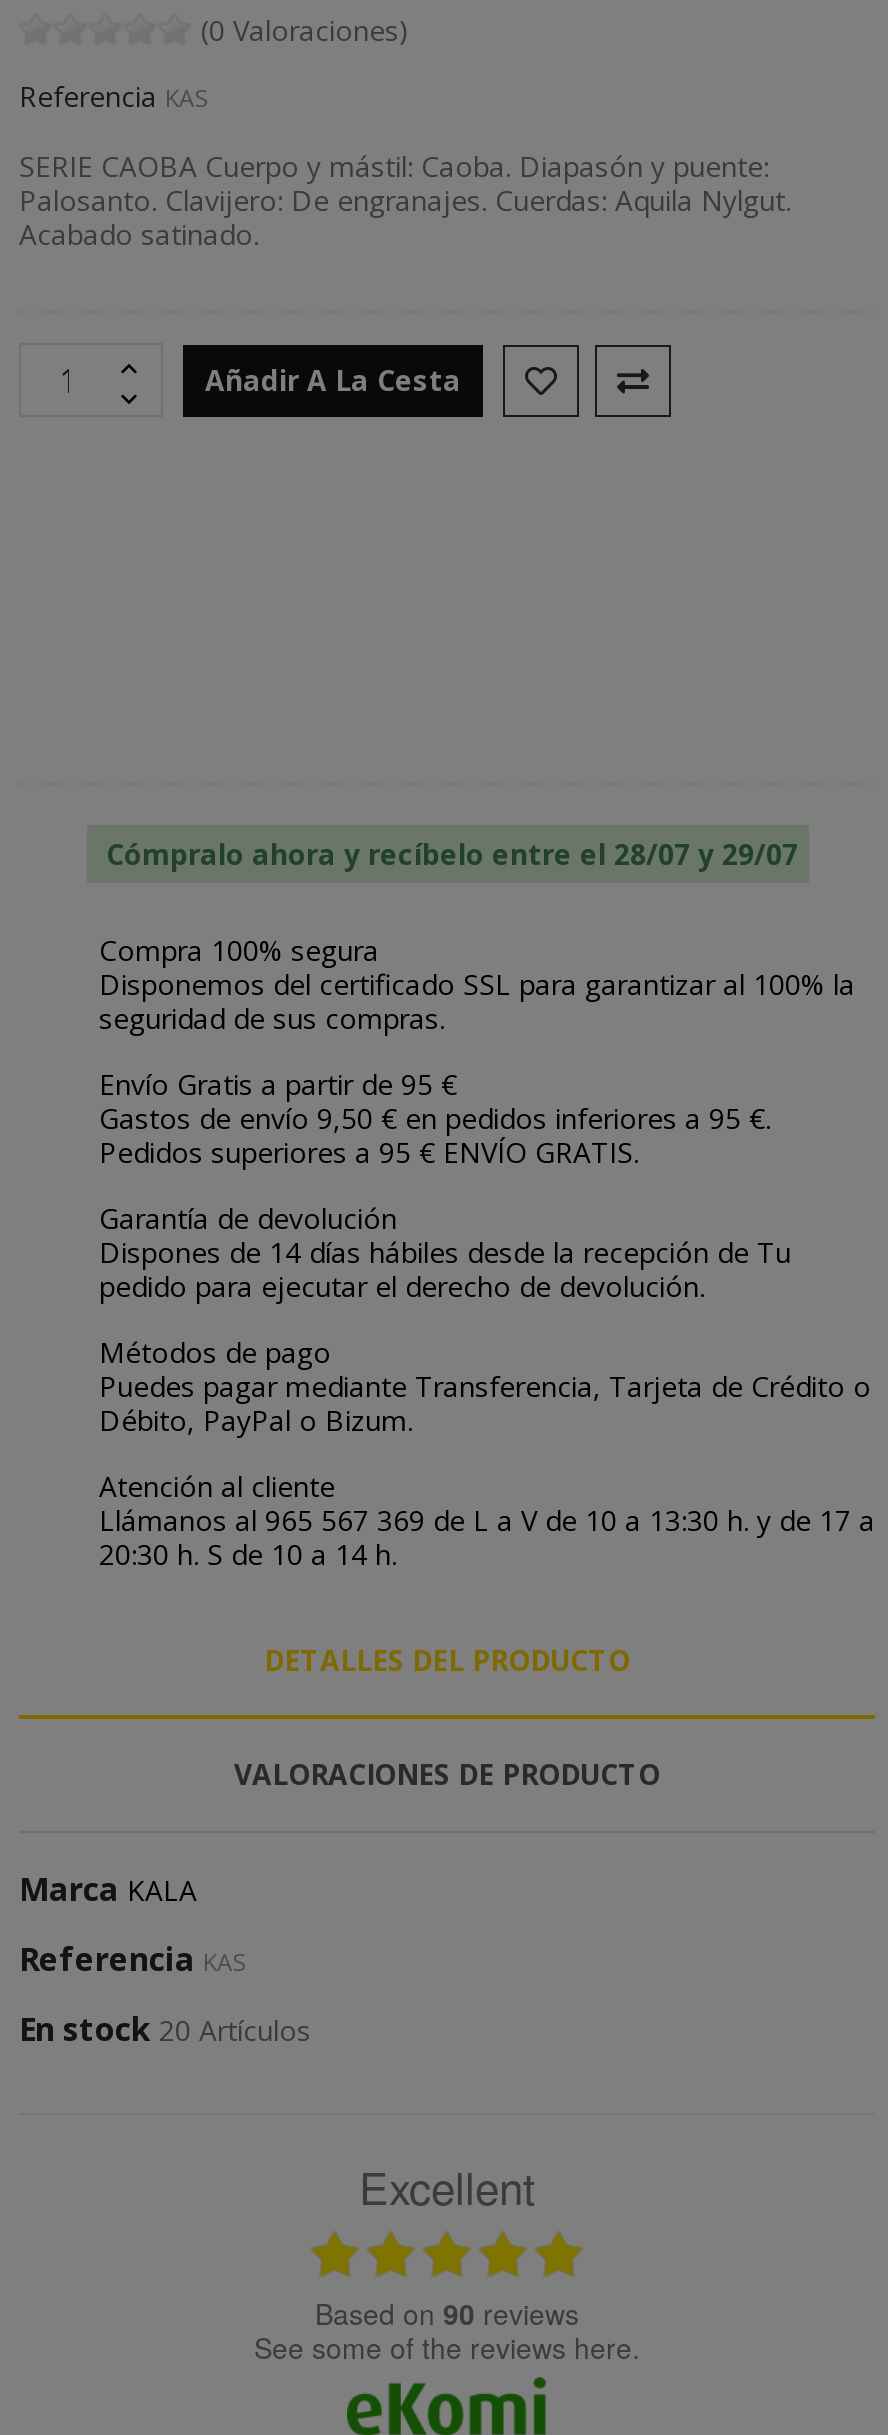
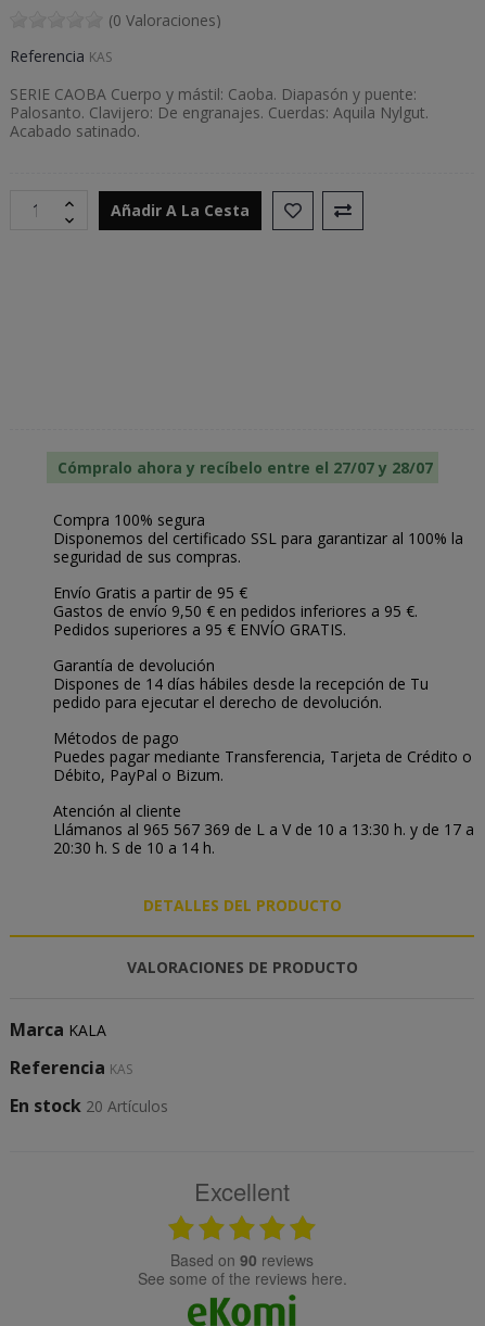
- Cómpralo ahora y recíbelo entre el 28/07 y 29/07
+ Cómpralo ahora y recíbelo entre el 27/07 y 28/07
